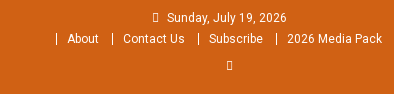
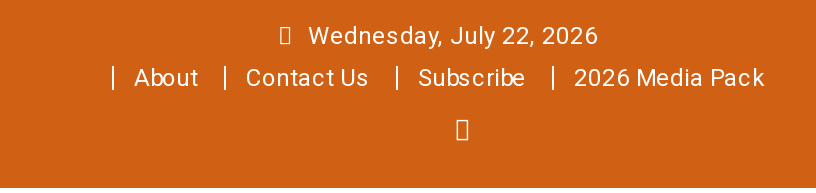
- Sunday, July 19, 2026
+ Wednesday, July 22, 2026
